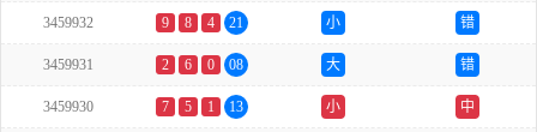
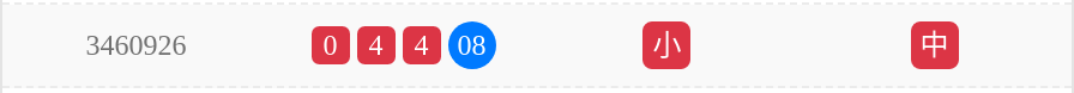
- 3459932
- 9
- 8
+ 3460926
+ 0

- 21
- 小
- 错
- 3459931
- 2
- 6
- 0
+ 4

- 大
- 错
- 3459930
- 7
- 5
- 1
- 13
